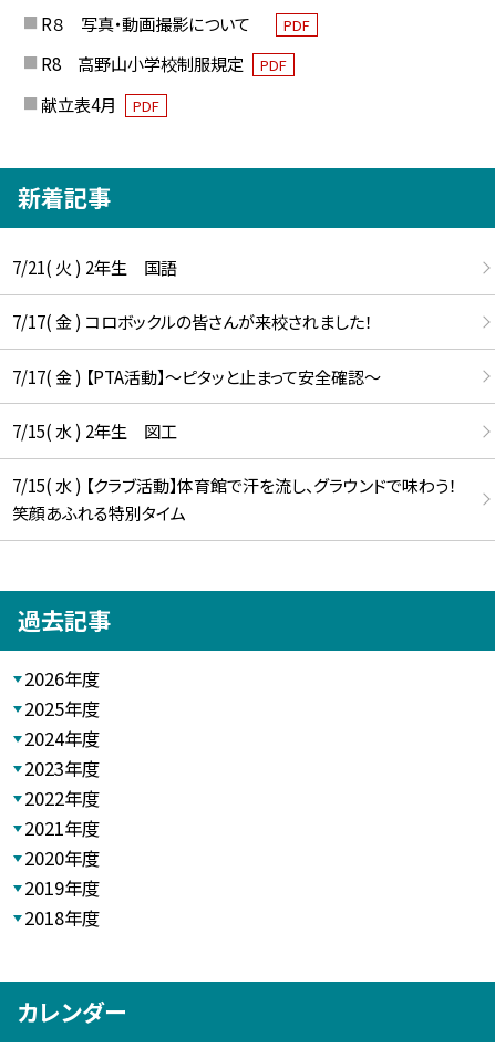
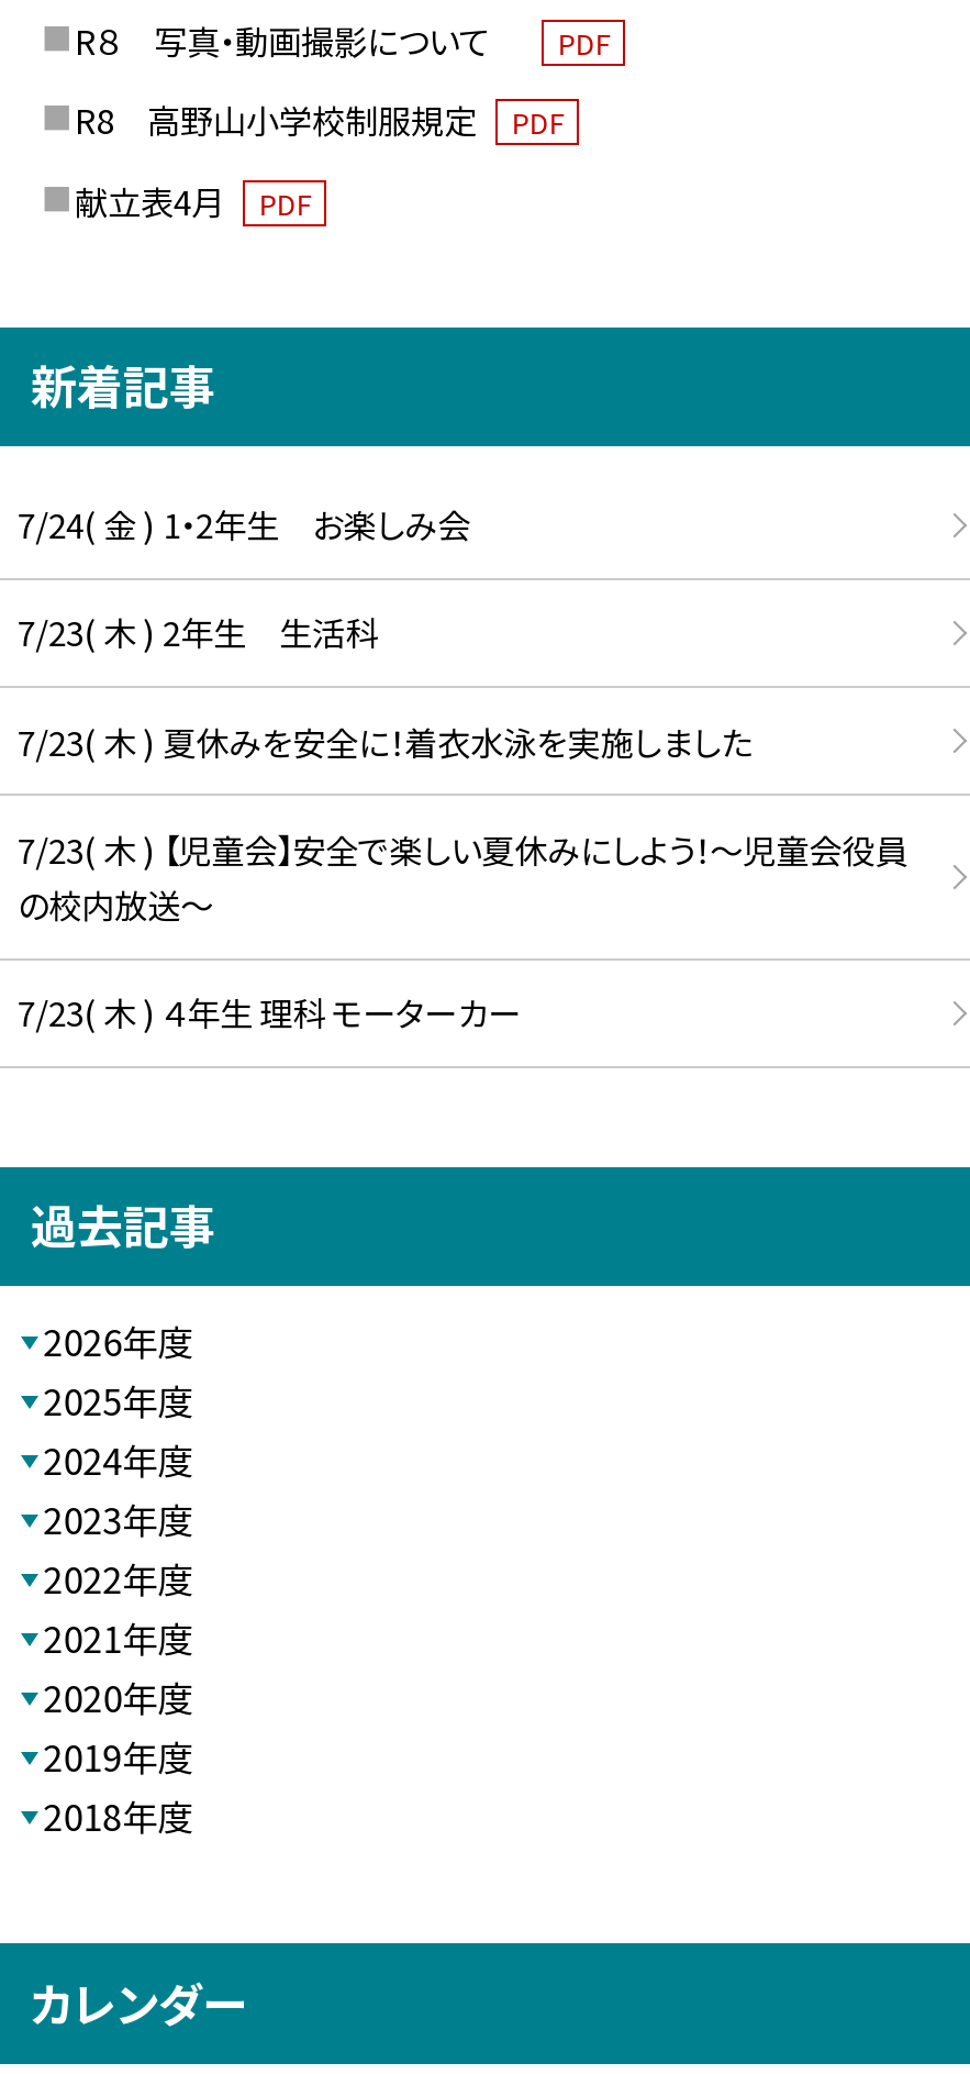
- 7/21( 火 ) 2年生 国語
+ 7/24( 金 ) 1・2年生 お楽しみ会

- 7/17( 金 ) コロボックルの皆さんが来校されました！
+ 7/23( 木 ) 2年生 生活科

- 7/17( 金 ) 【PTA活動】～ピタッと止まって安全確認～
+ 7/23( 木 ) 夏休みを安全に！着衣水泳を実施しました

- 7/15( 水 ) 2年生 図工
+ 7/23( 木 ) 【児童会】安全で楽しい夏休みにしよう！～児童会役員
+ の校内放送～

- 7/15( 水 ) 【クラブ活動】体育館で汗を流し、グラウンドで味わう！
- 笑顔あふれる特別タイム
+ 7/23( 木 ) ４年生 理科 モーターカー
